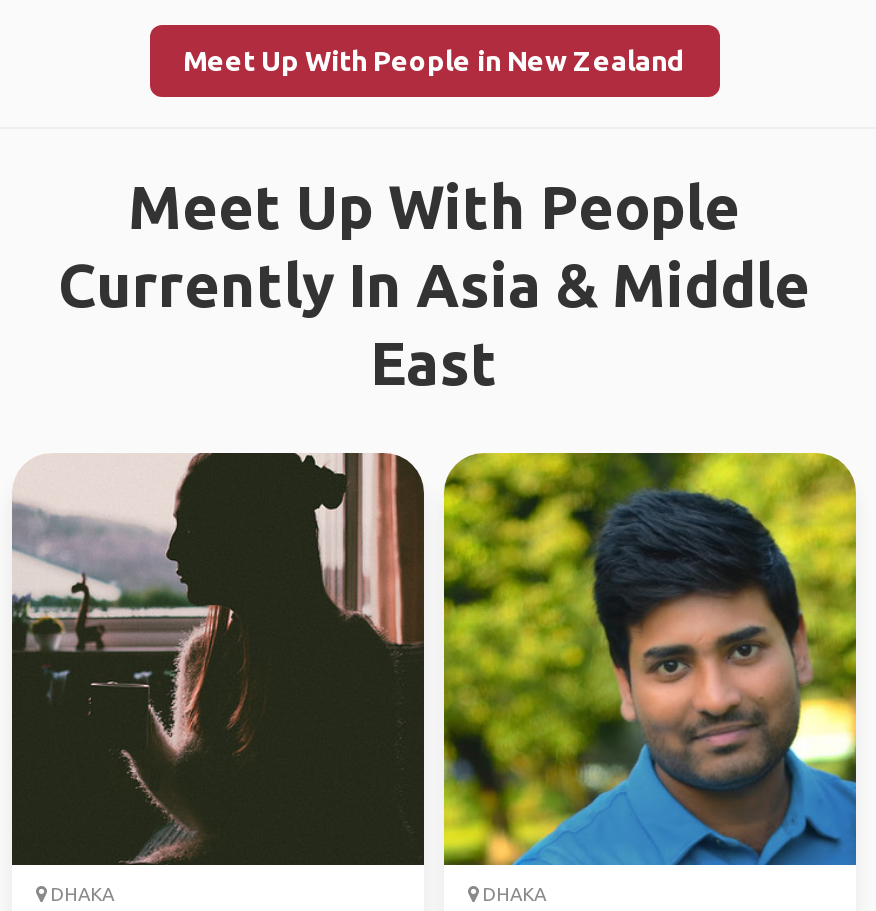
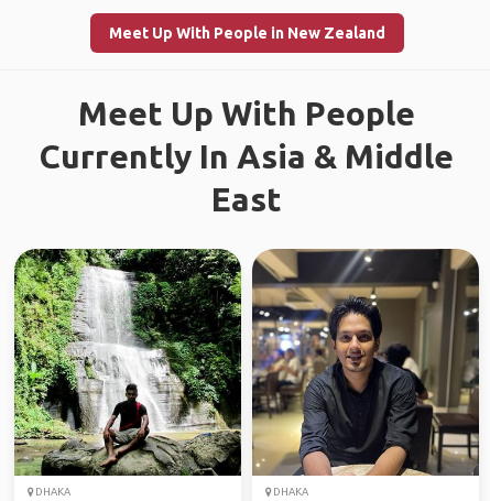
- [image]
+ [image]

- [image]
+ [image]
